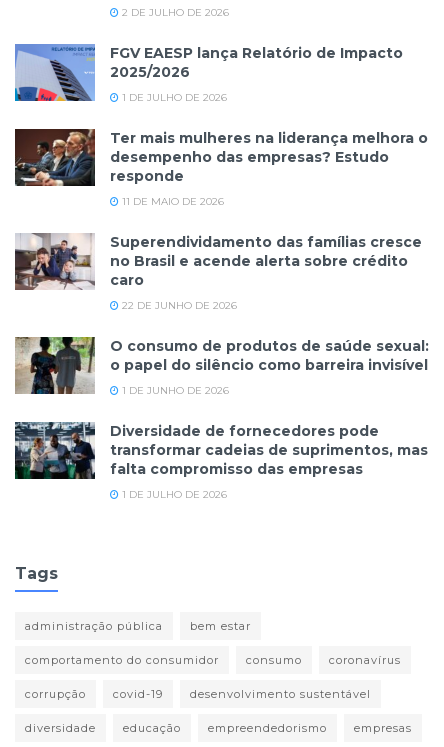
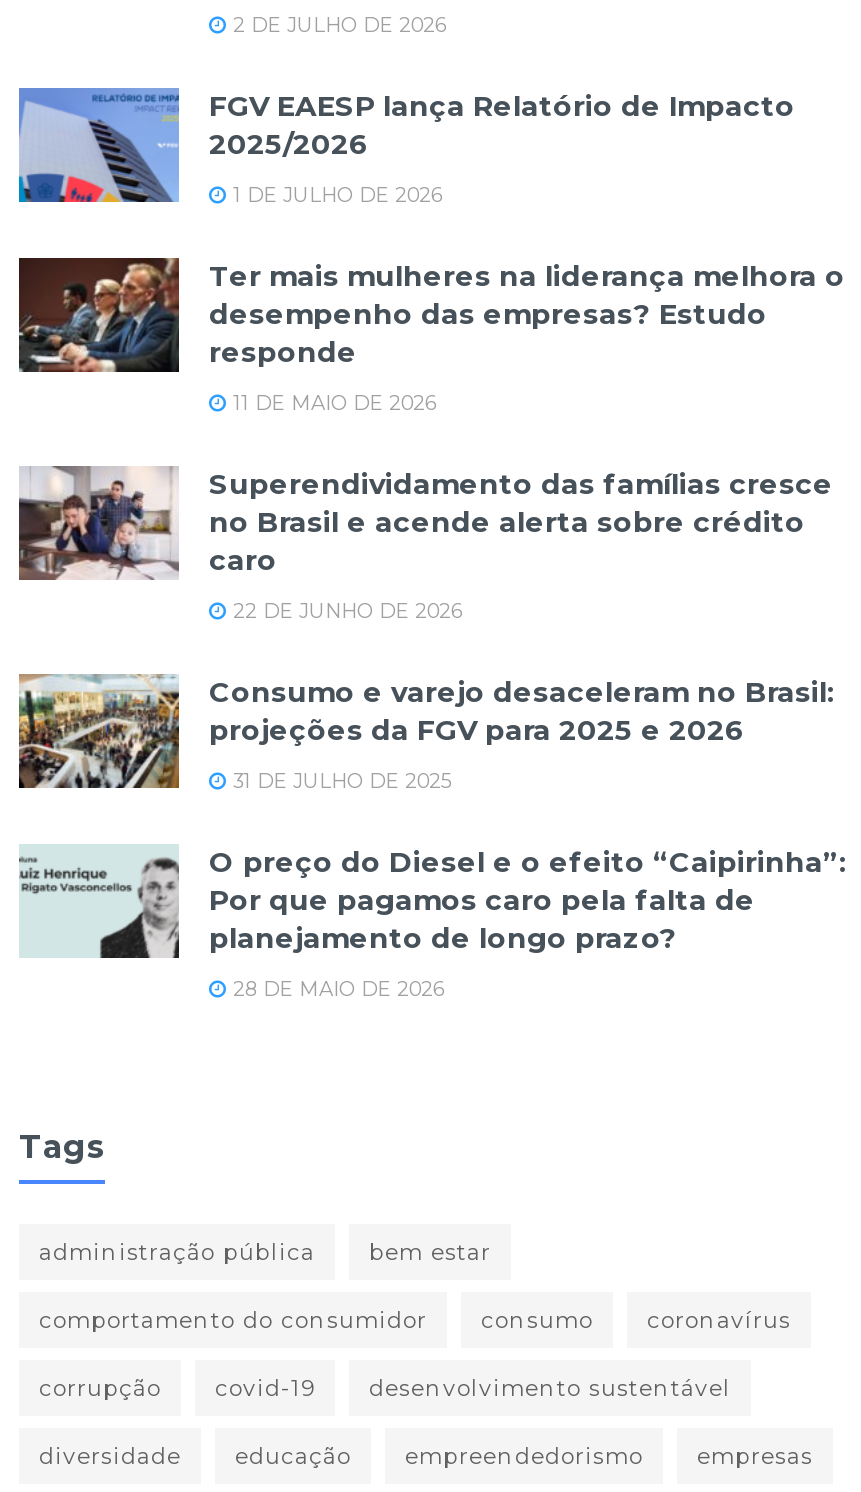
- [image]
- O consumo de produtos de saúde sexual:
- o papel do silêncio como barreira invisível
+ [image]
+ Consumo e varejo desaceleram no Brasil:
+ projeções da FGV para 2025 e 2026

- 1 DE JUNHO DE 2026
+ 31 DE JULHO DE 2025

- [image]
- Diversidade de fornecedores pode
- transformar cadeias de suprimentos, mas
- falta compromisso das empresas
+ [image]
+ O preço do Diesel e o efeito “Caipirinha”:
+ Por que pagamos caro pela falta de
+ planejamento de longo prazo?

- 1 DE JULHO DE 2026
+ 28 DE MAIO DE 2026
